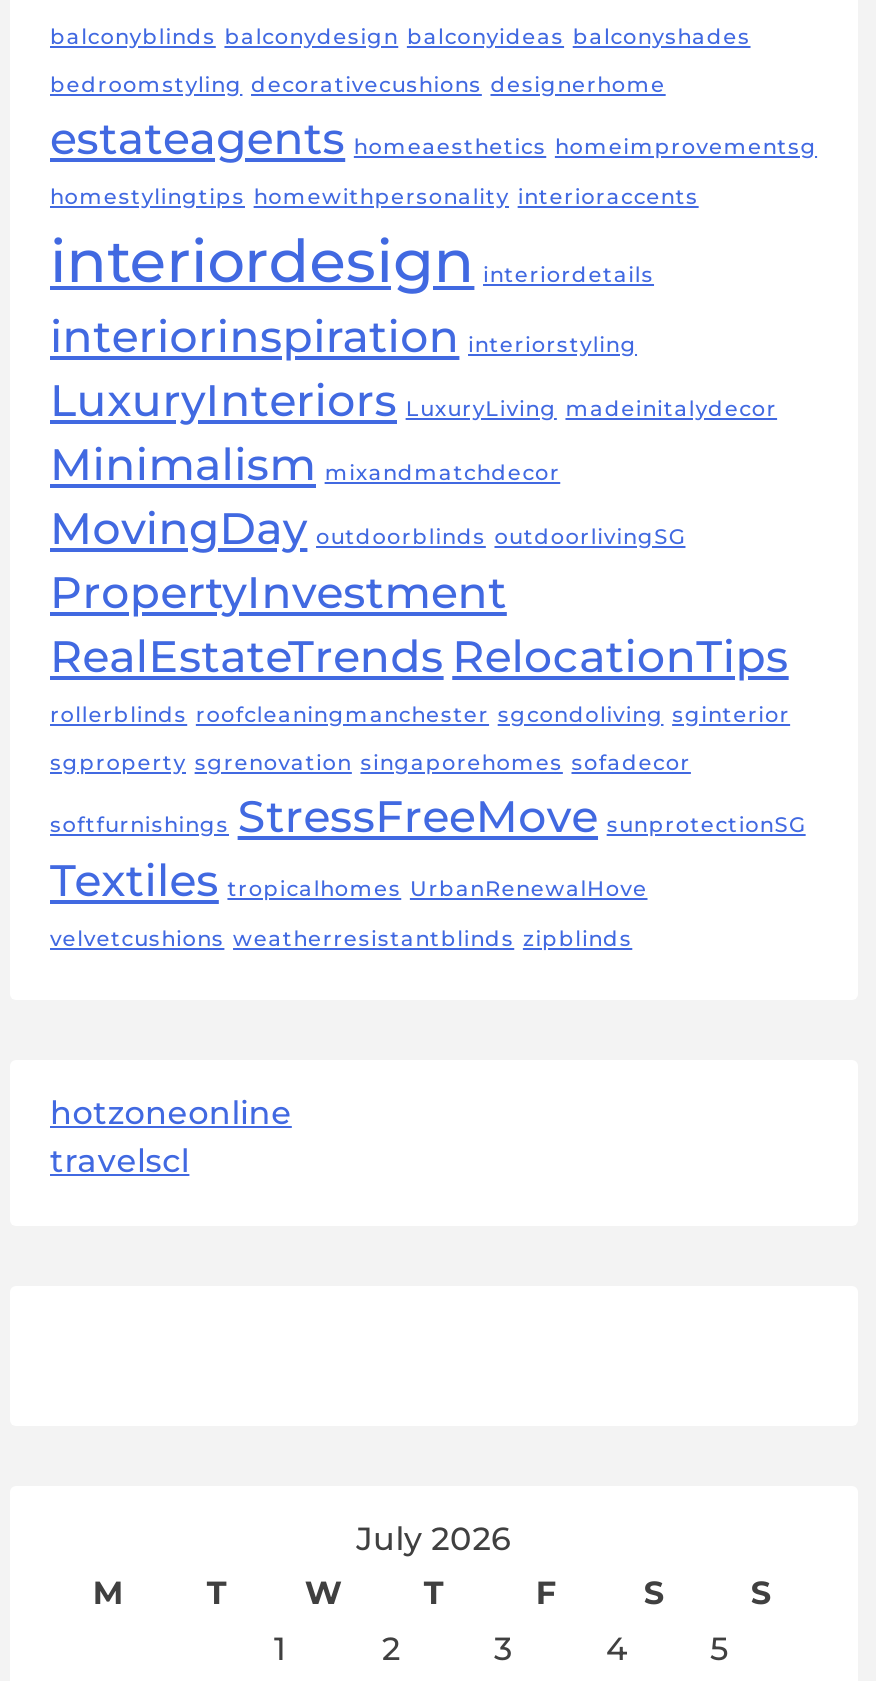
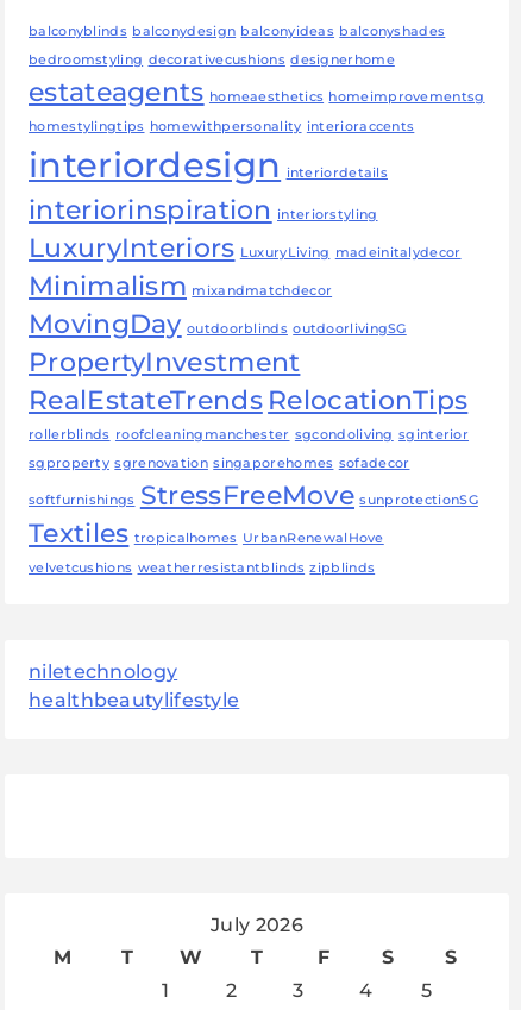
- hotzoneonline
- travelscl
+ niletechnology
+ healthbeautylifestyle
